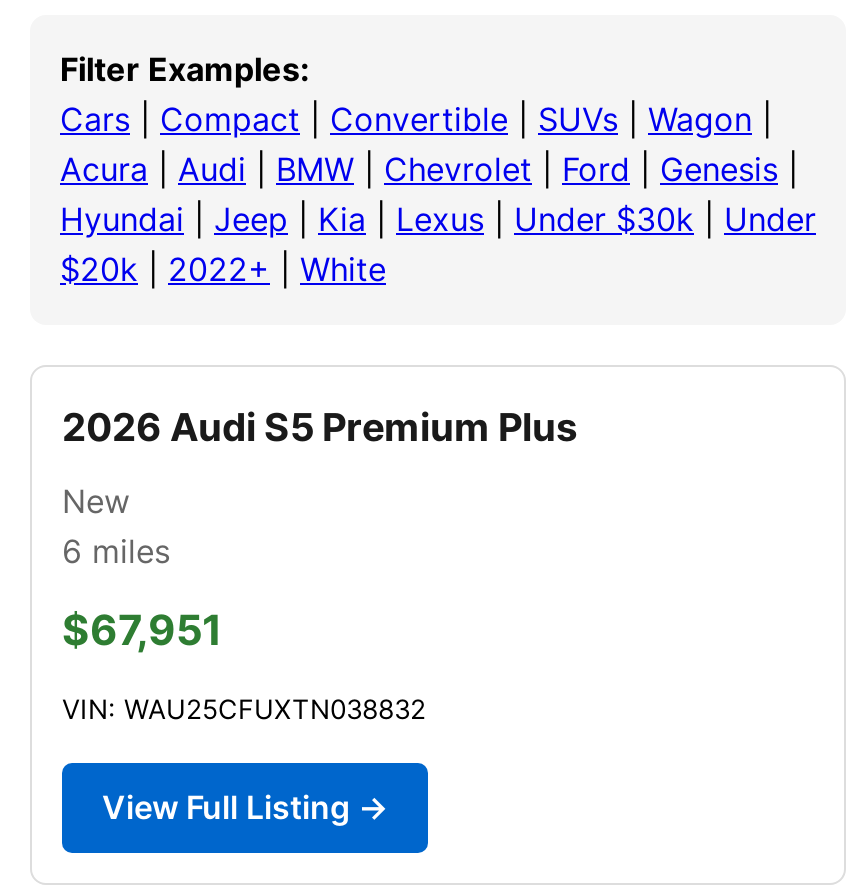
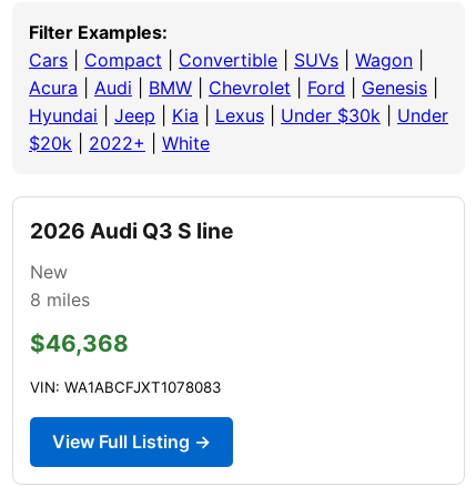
- 2026 Audi S5 Premium Plus
+ 2026 Audi Q3 S line

- 6 miles
+ 8 miles

- $67,951
+ $46,368

- VIN: WAU25CFUXTN038832
+ VIN: WA1ABCFJXT1078083
